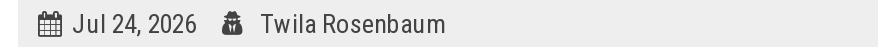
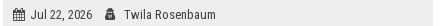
- Jul 24, 2026 Twila Rosenbaum
+ Jul 22, 2026 Twila Rosenbaum
